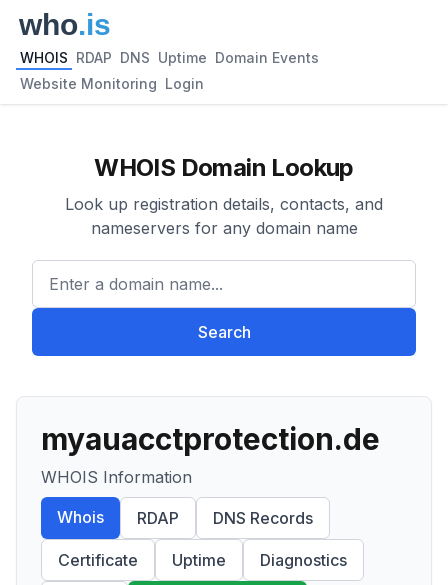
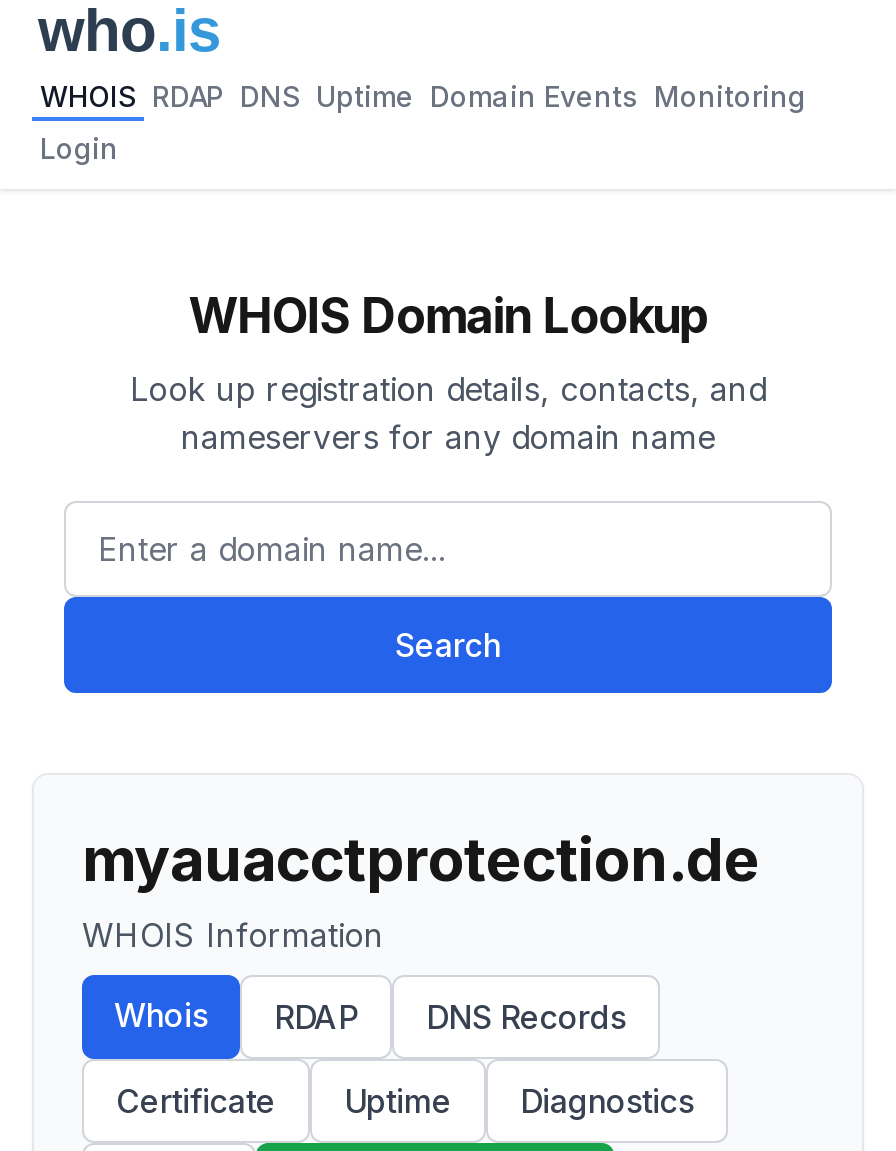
- WHOIS RDAP DNS Uptime Domain Events
+ WHOIS RDAP DNS Uptime Domain Events Monitoring

- Website Monitoring Login
+ Login
